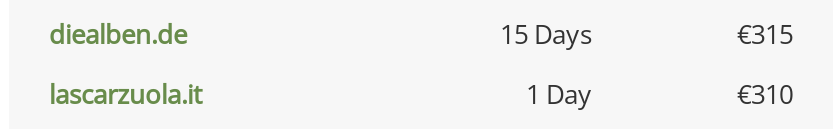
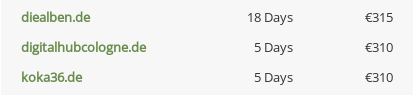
- 15 Days
+ 18 Days

- lascarzuola.it
- 1 Day
+ digitalhubcologne.de
+ 5 Days
+ €310
+ koka36.de
+ 5 Days
